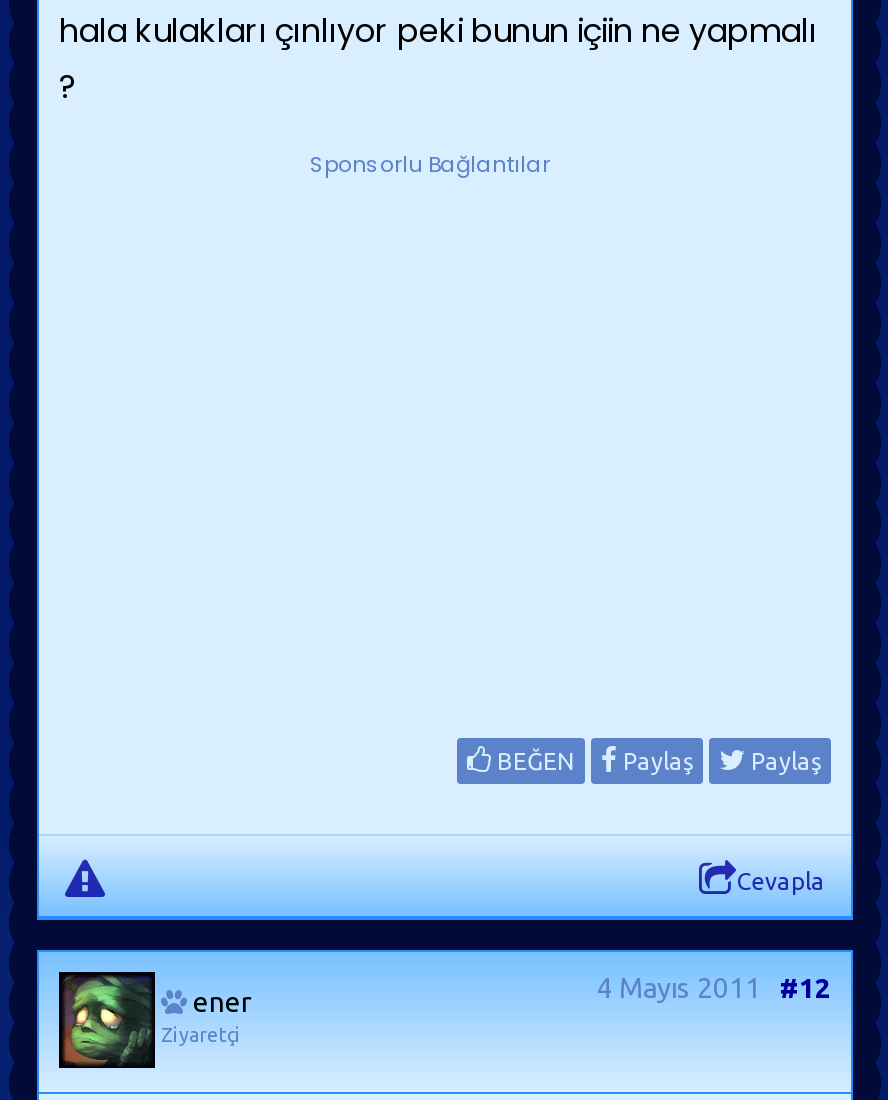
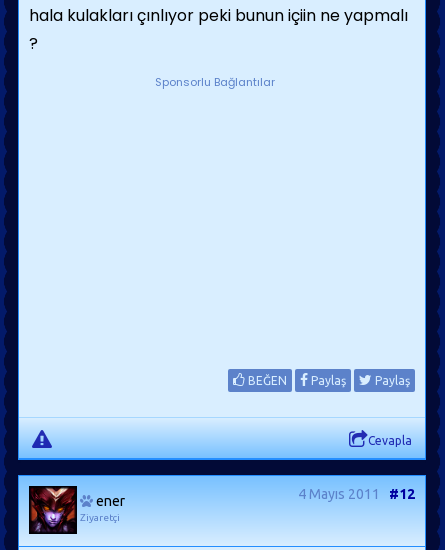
- [image]
+ [image]
